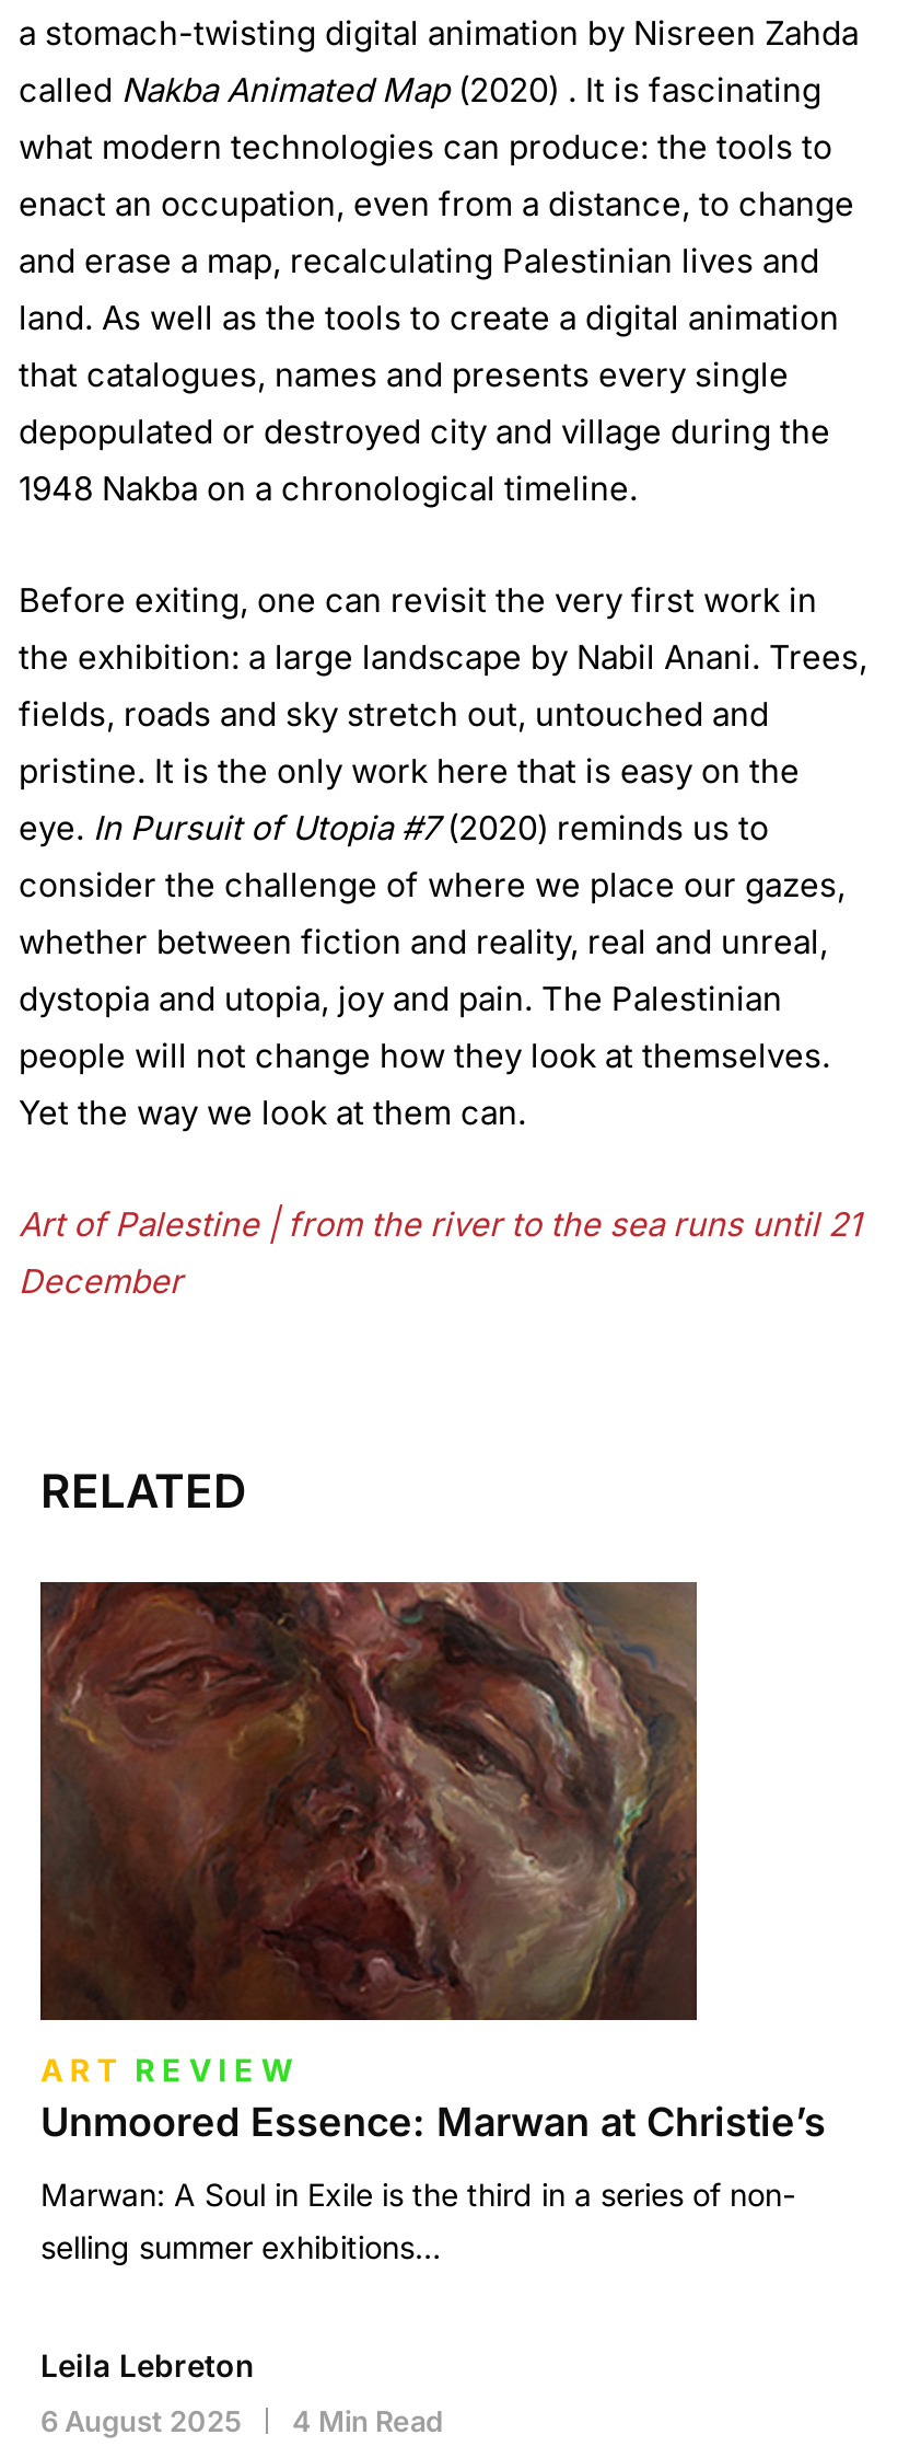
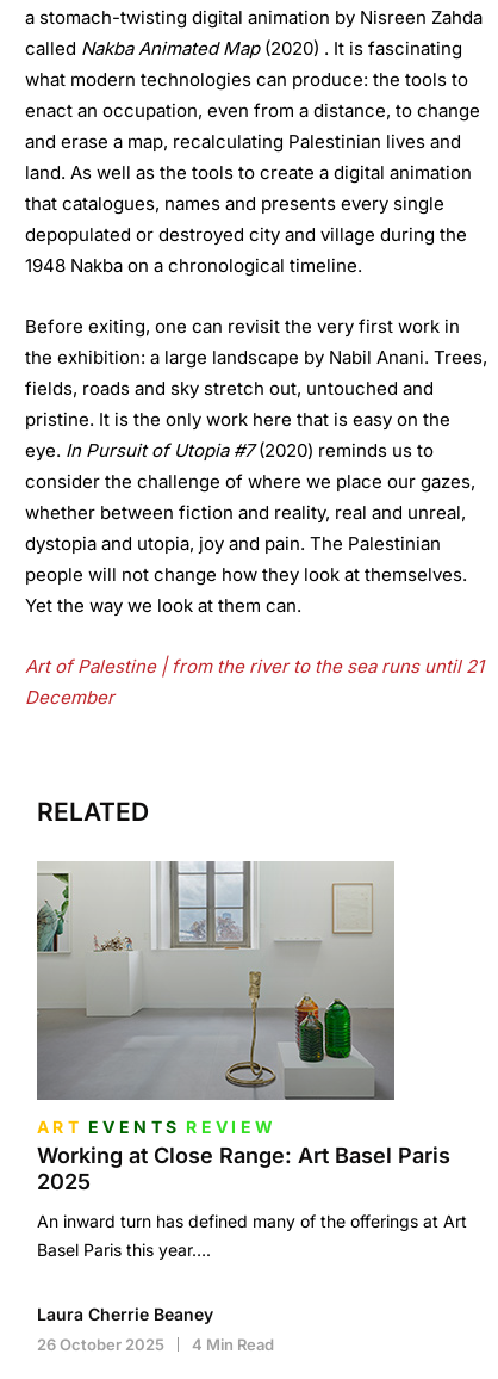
- [image]
- ART REVIEW
- Unmoored Essence: Marwan at Christie’s
+ [image]
+ ART EVENTS REVIEW
+ Working at Close Range: Art Basel Paris
+ 2025

- Marwan: A Soul in Exile is the third in a series of non-
- selling summer exhibitions…
+ An inward turn has defined many of the offerings at Art
+ Basel Paris this year….

- Leila Lebreton
+ Laura Cherrie Beaney

- 6 August 2025 4 Min Read
+ 26 October 2025 4 Min Read
